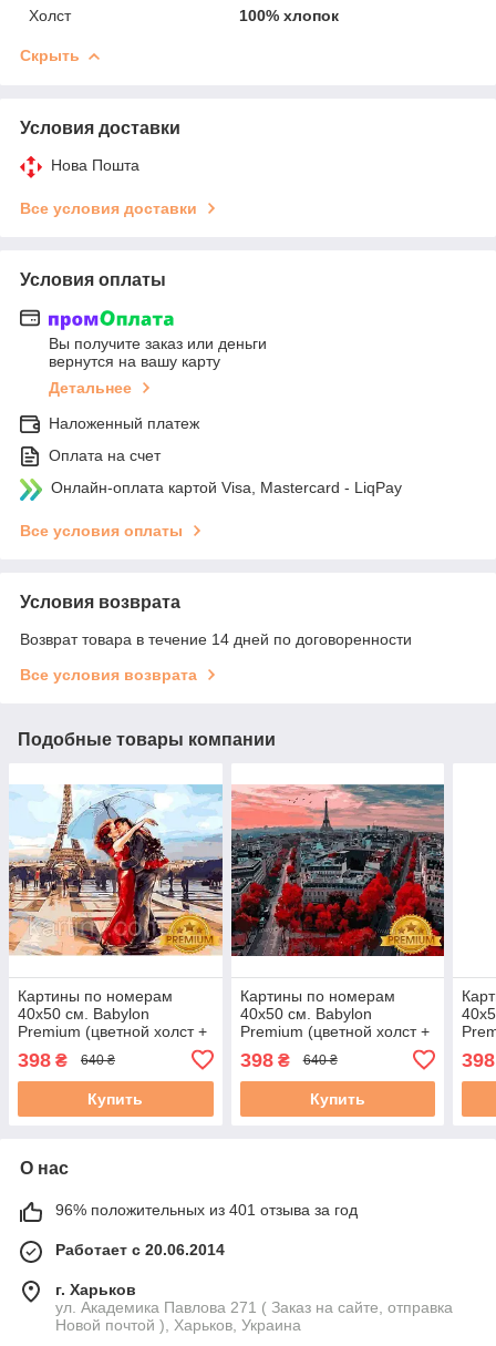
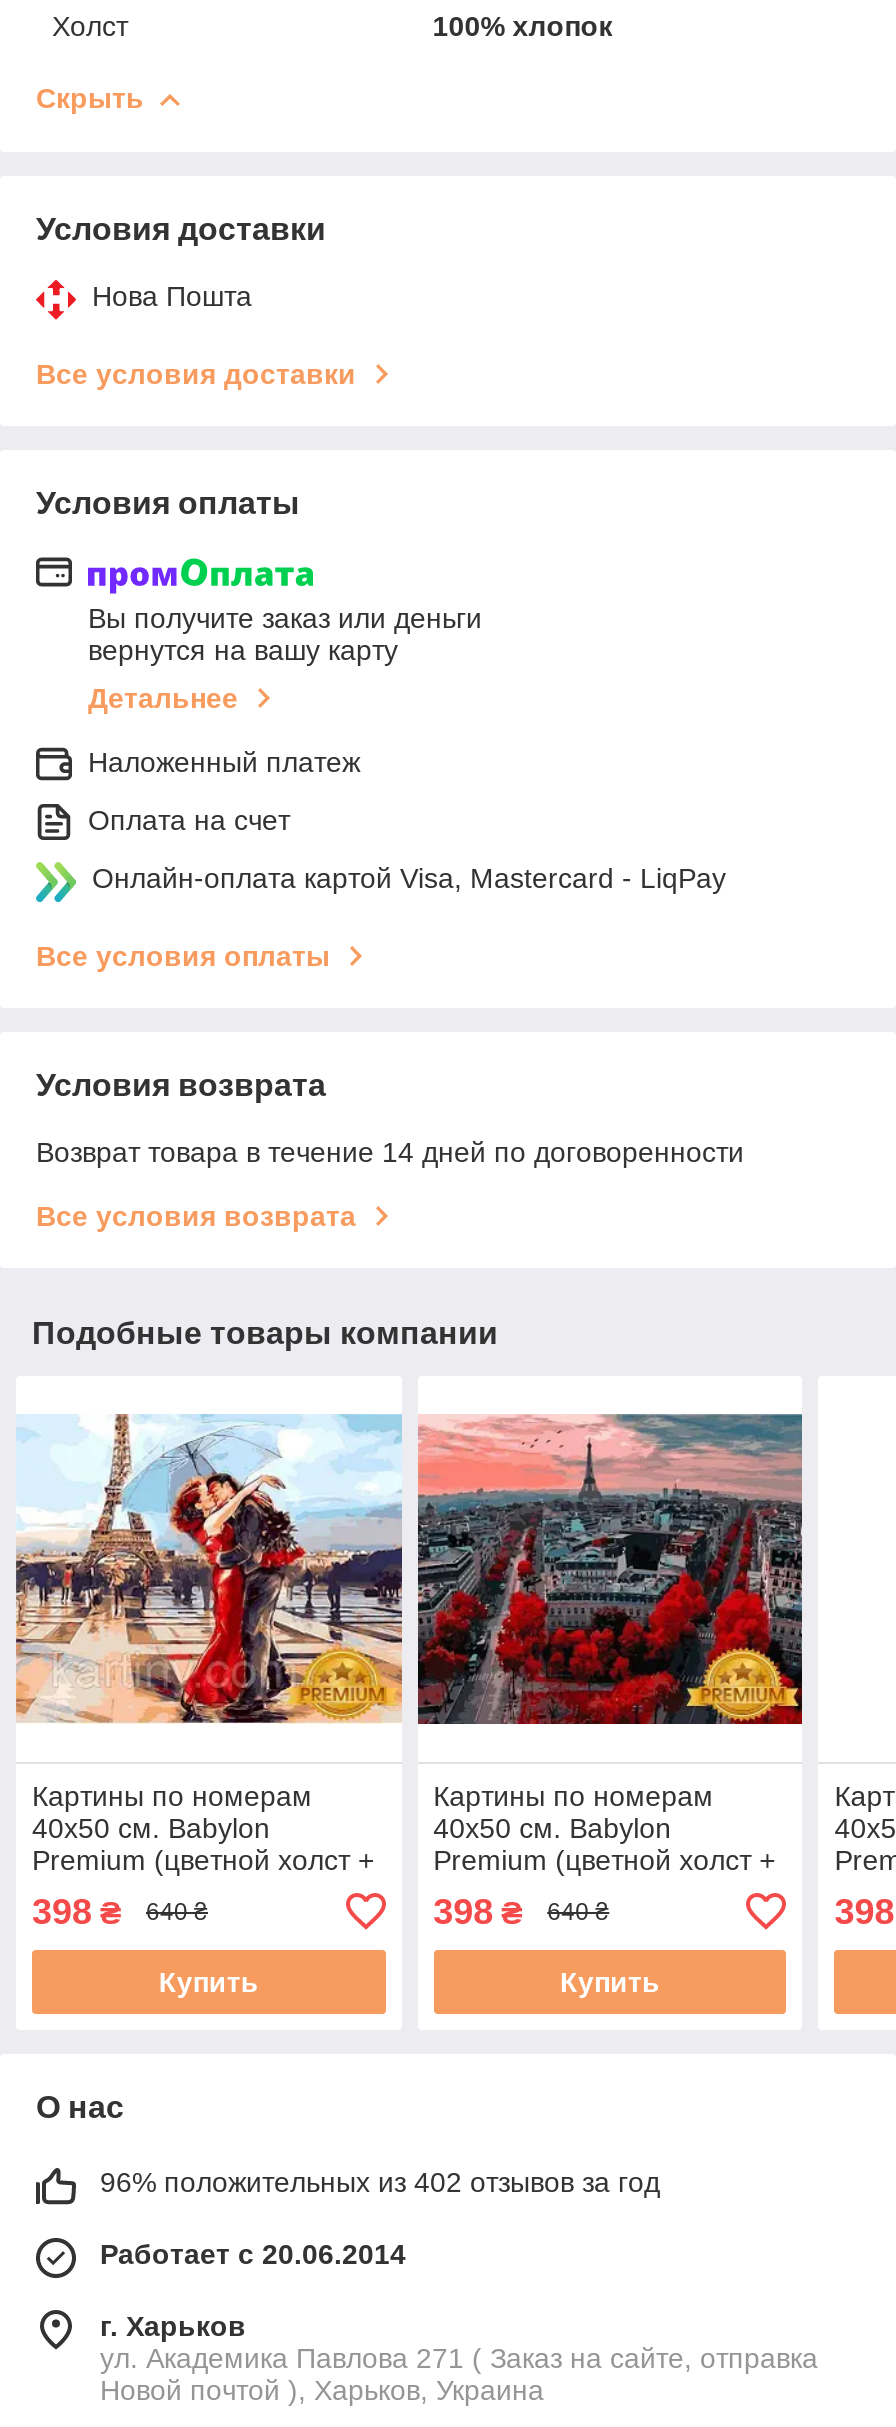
- 96% положительных из 401 отзыва за год
+ 96% положительных из 402 отзывов за год
